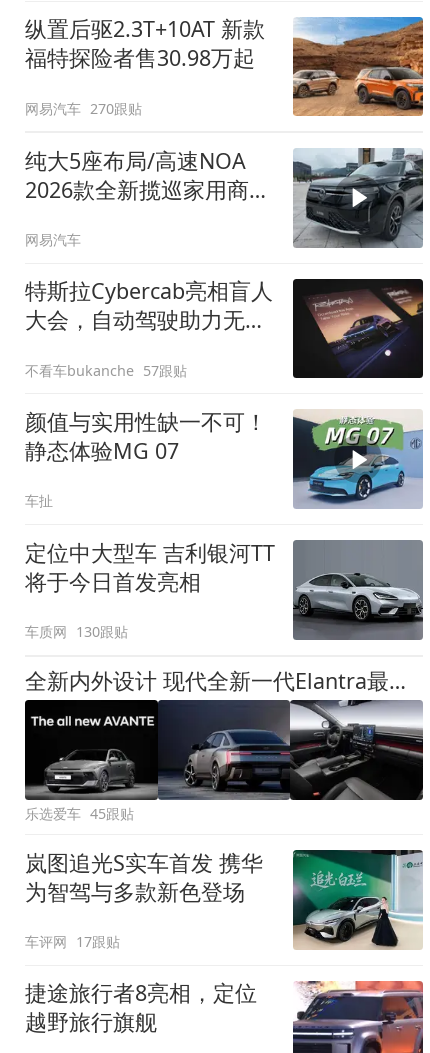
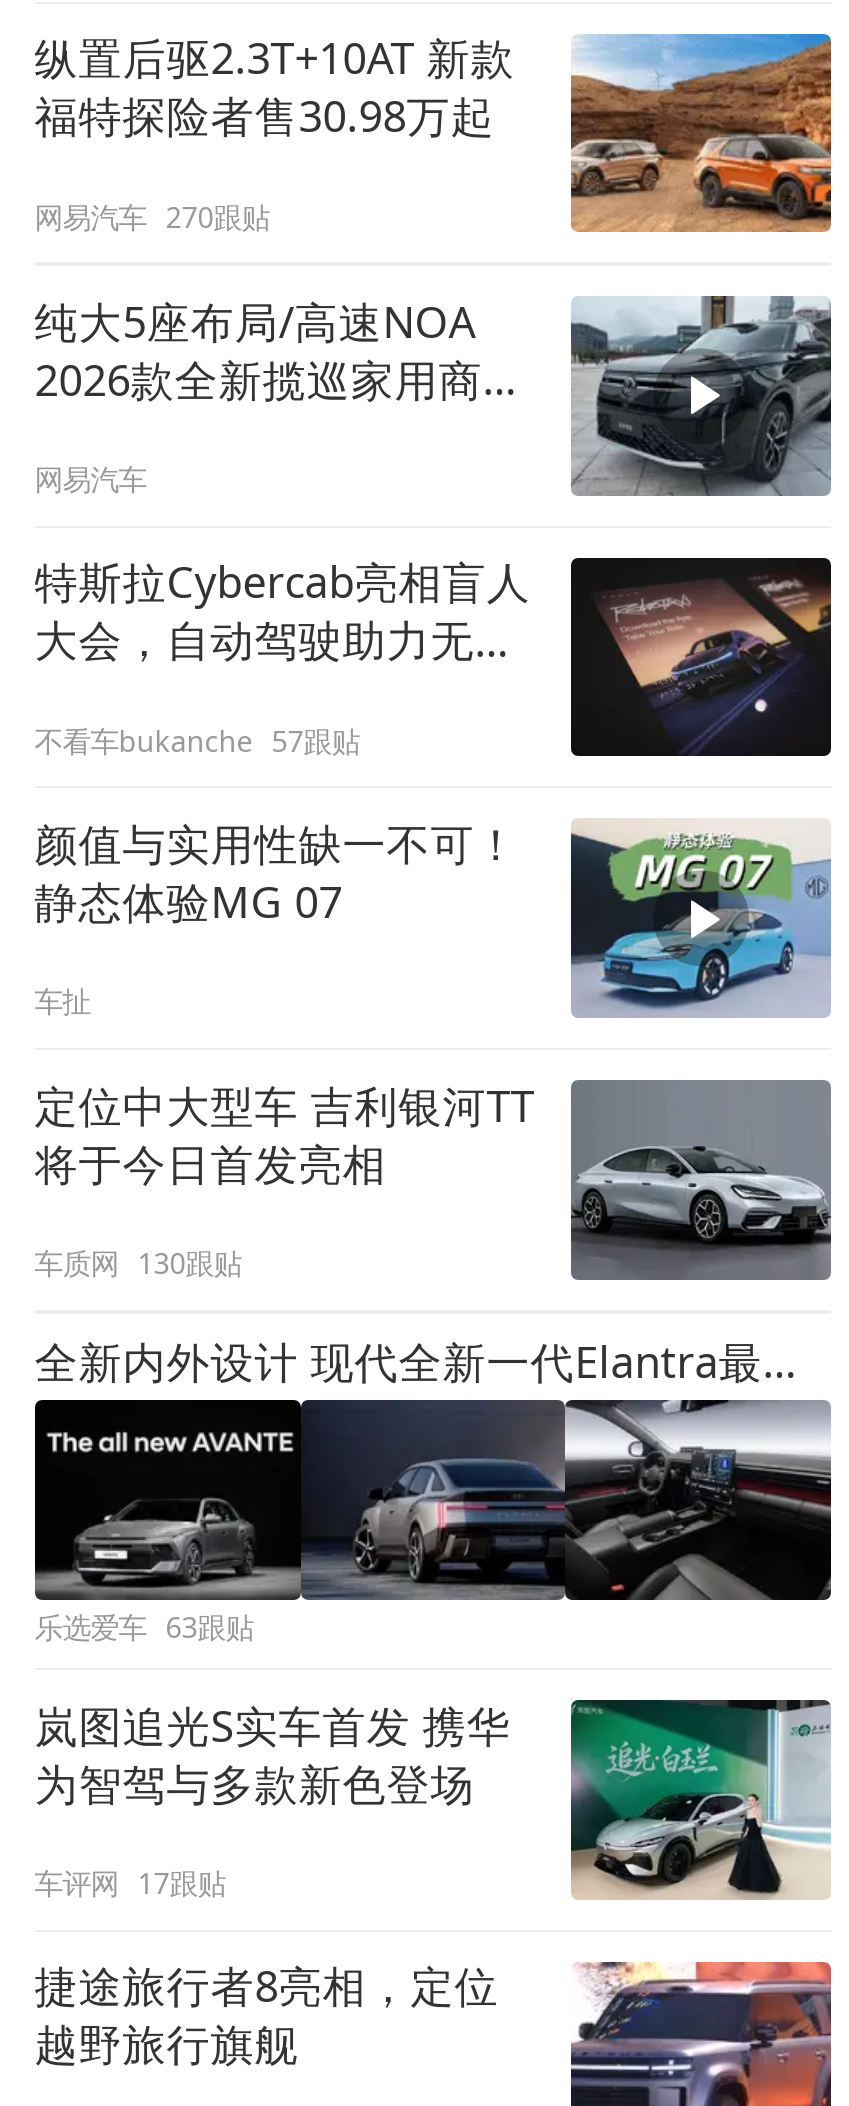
- 乐选爱车 45跟贴
+ 乐选爱车 63跟贴
